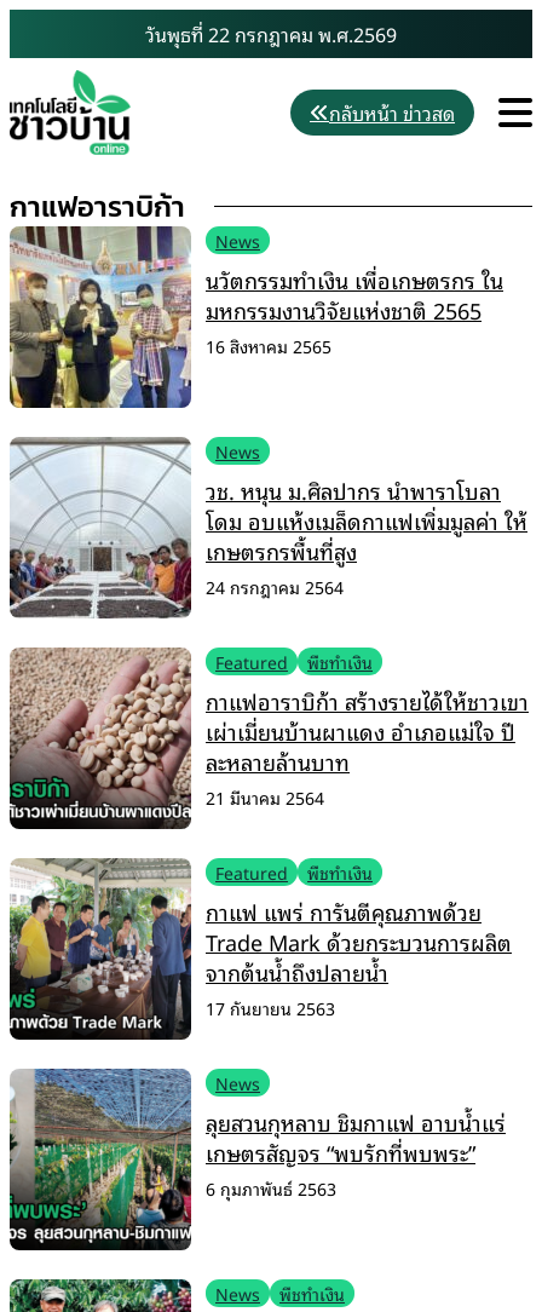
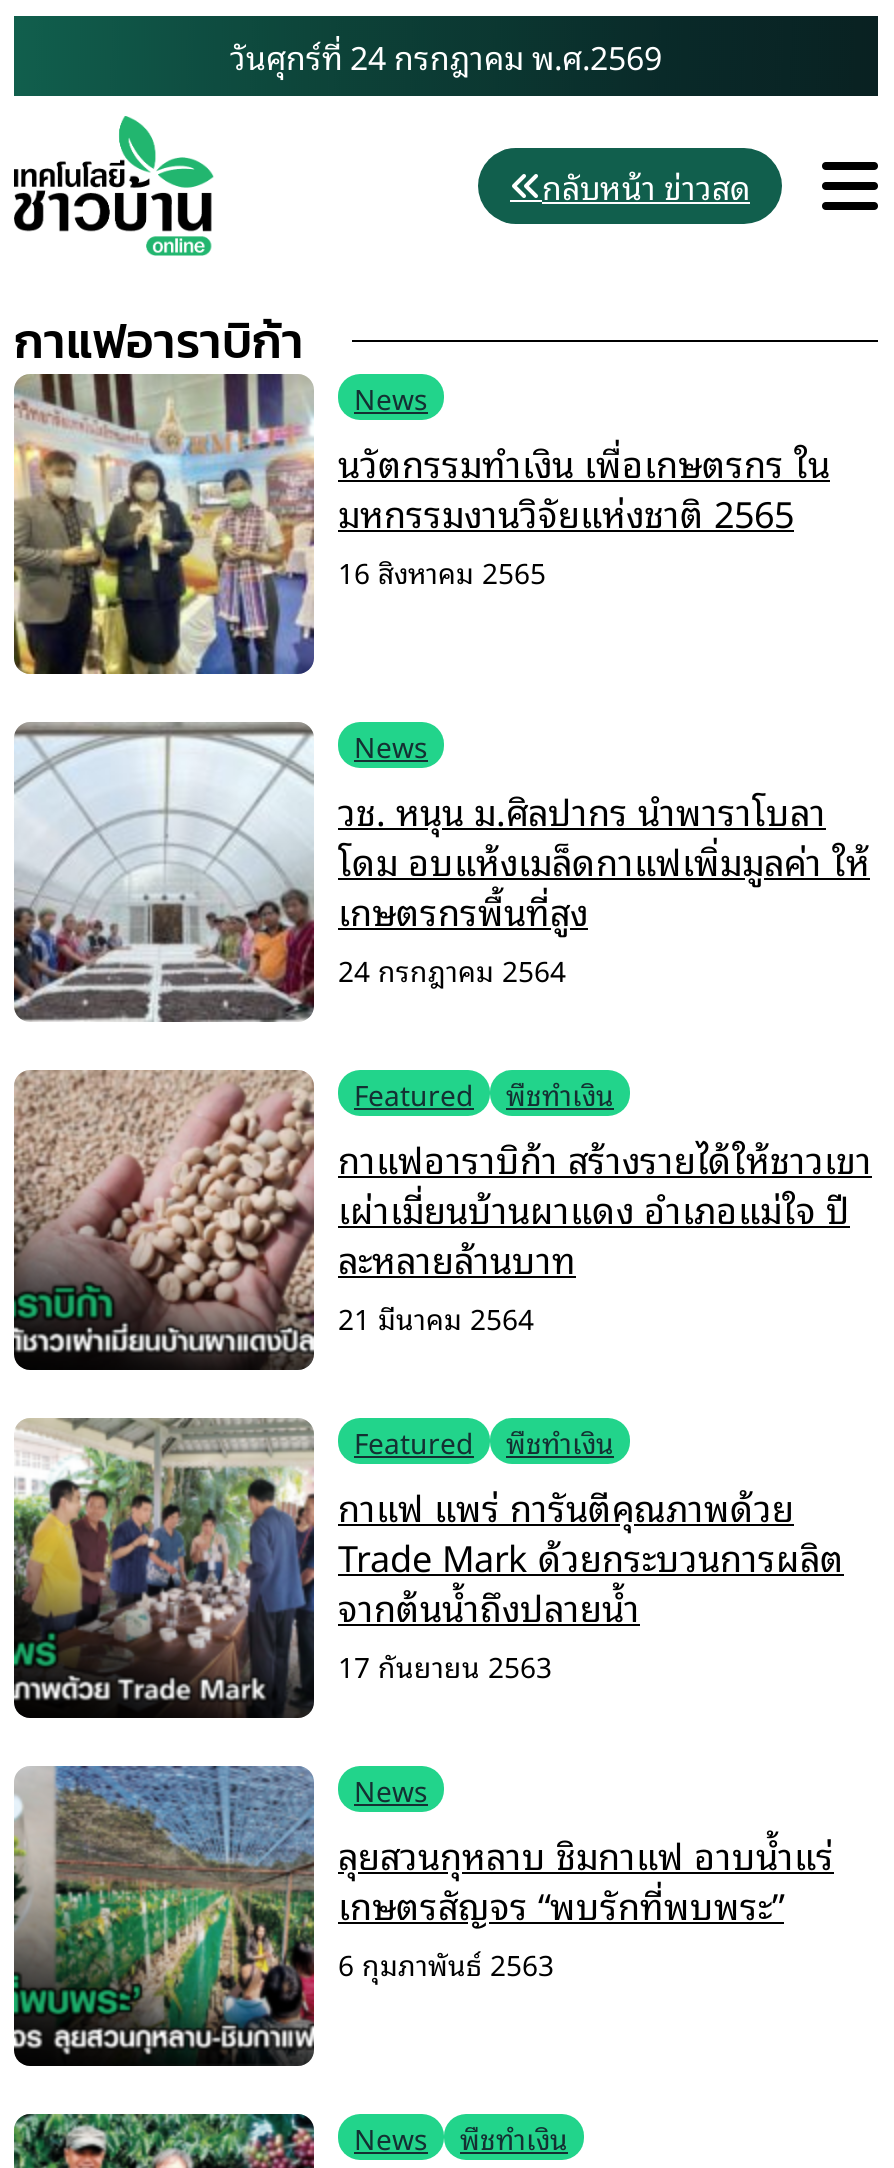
- วันพุธที่ 22 กรกฎาคม พ.ศ.2569
+ วันศุกร์ที่ 24 กรกฎาคม พ.ศ.2569
